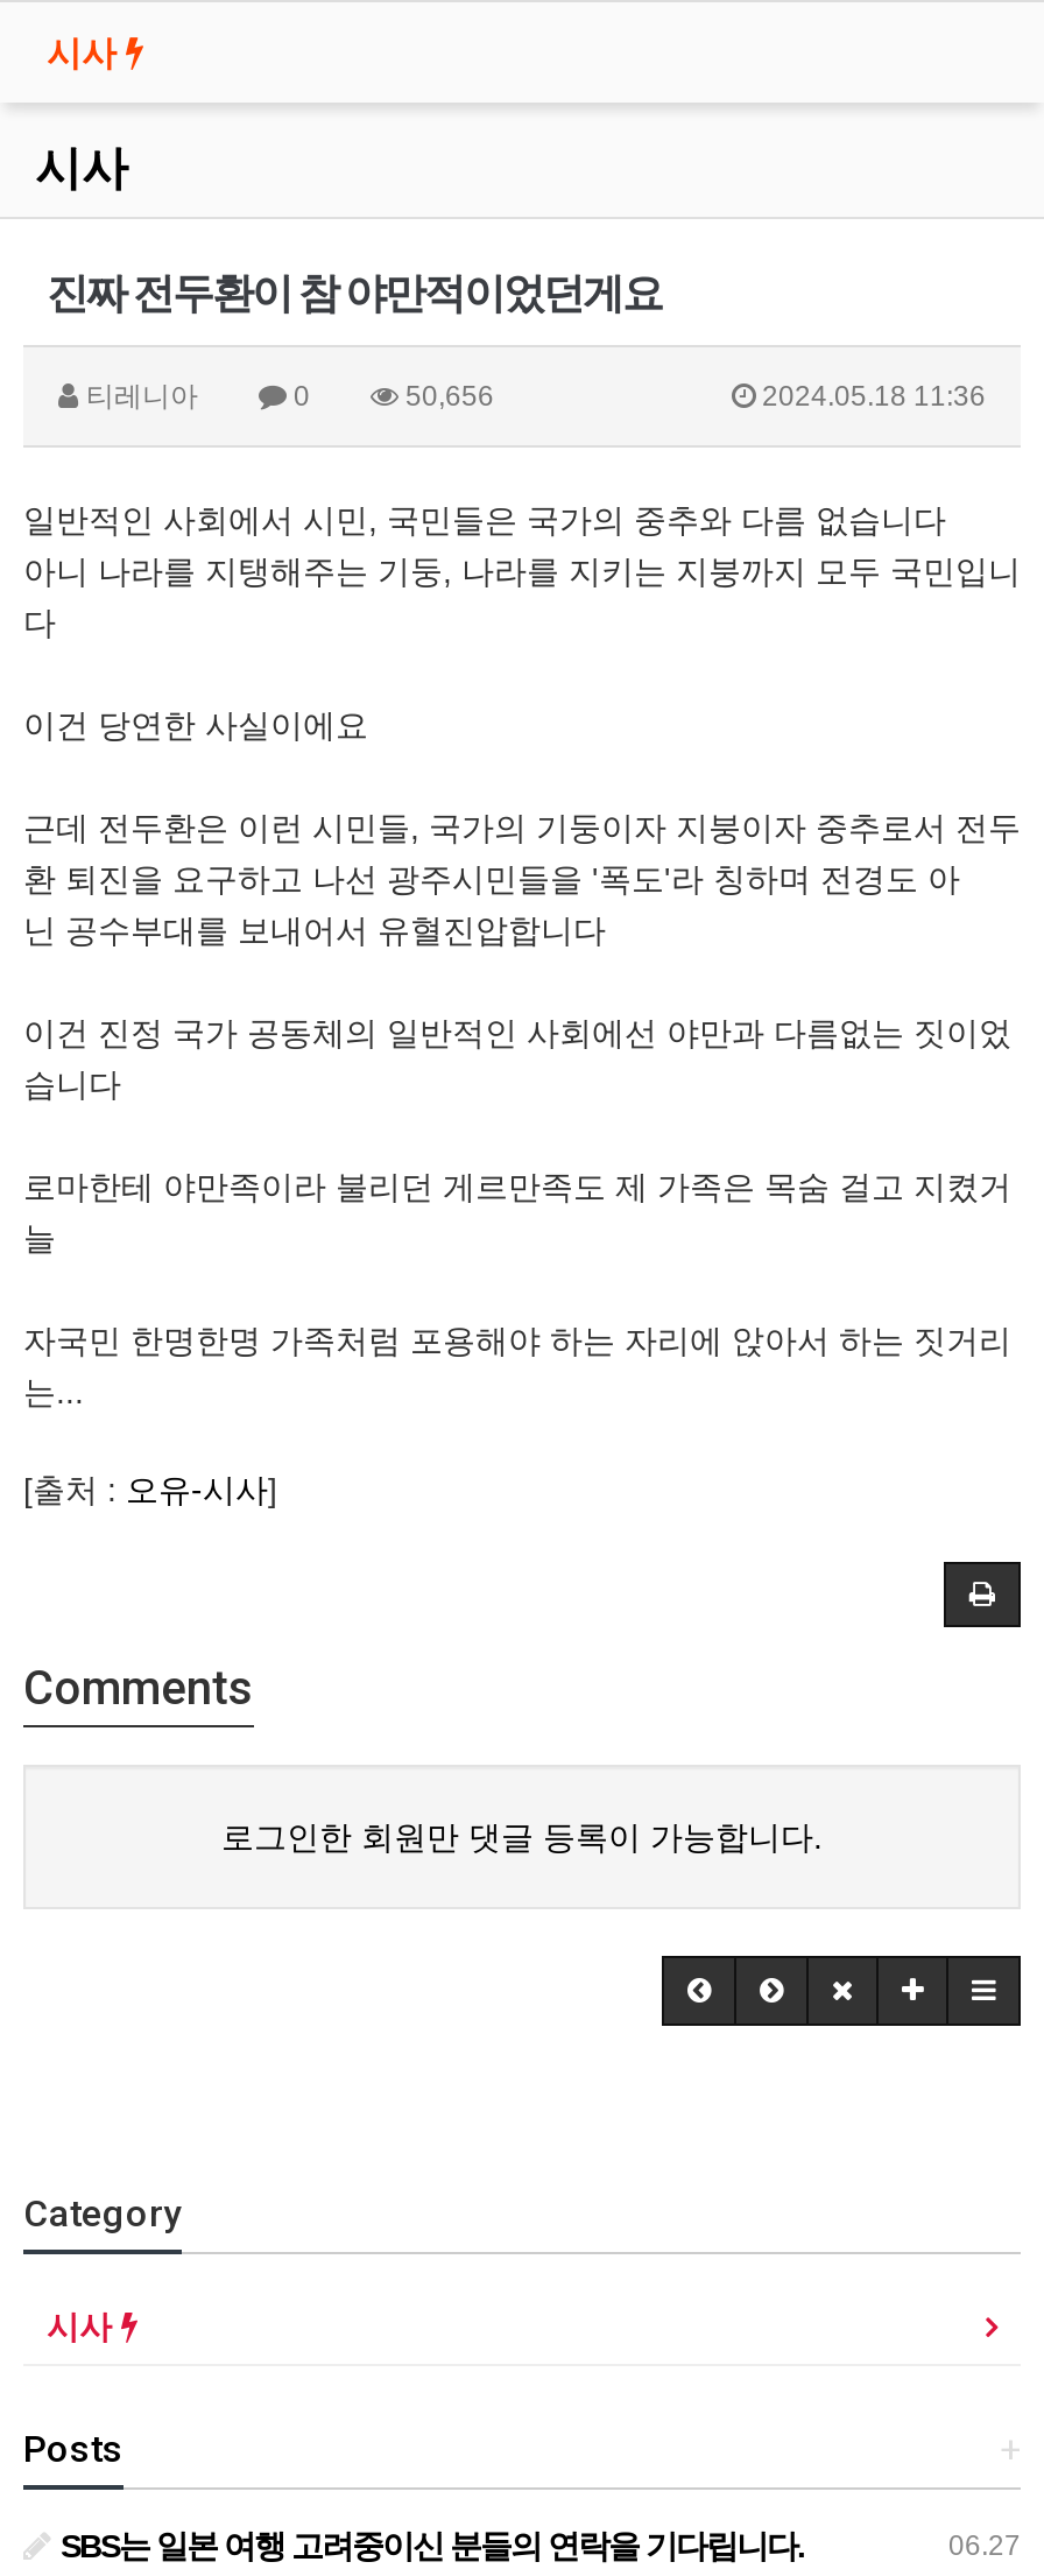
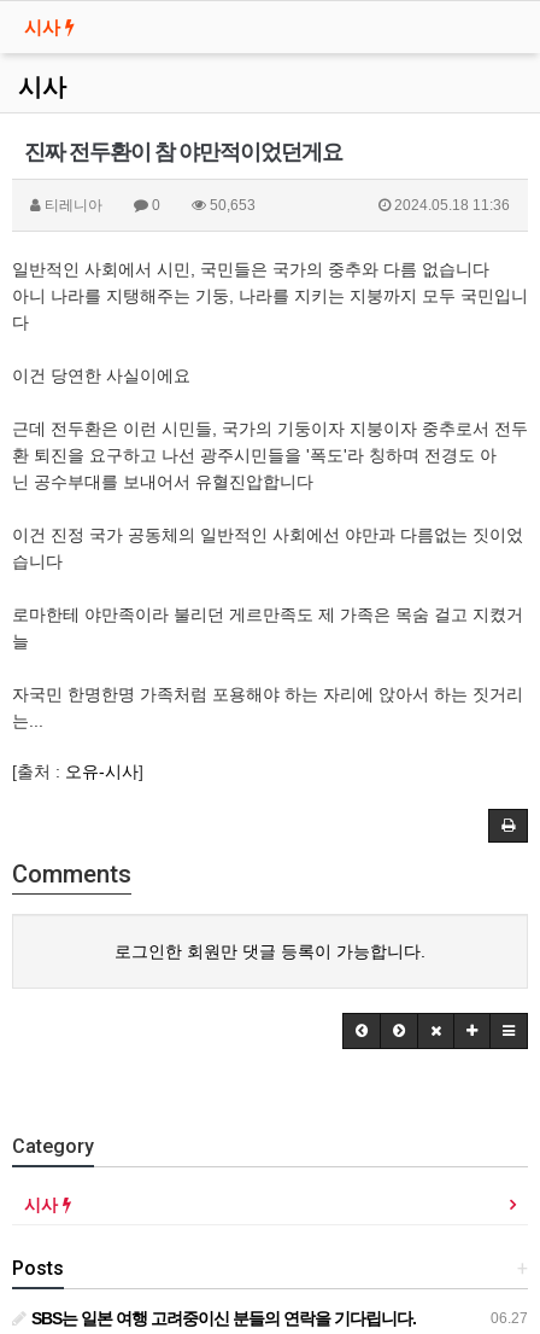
- 50,656
+ 50,653
